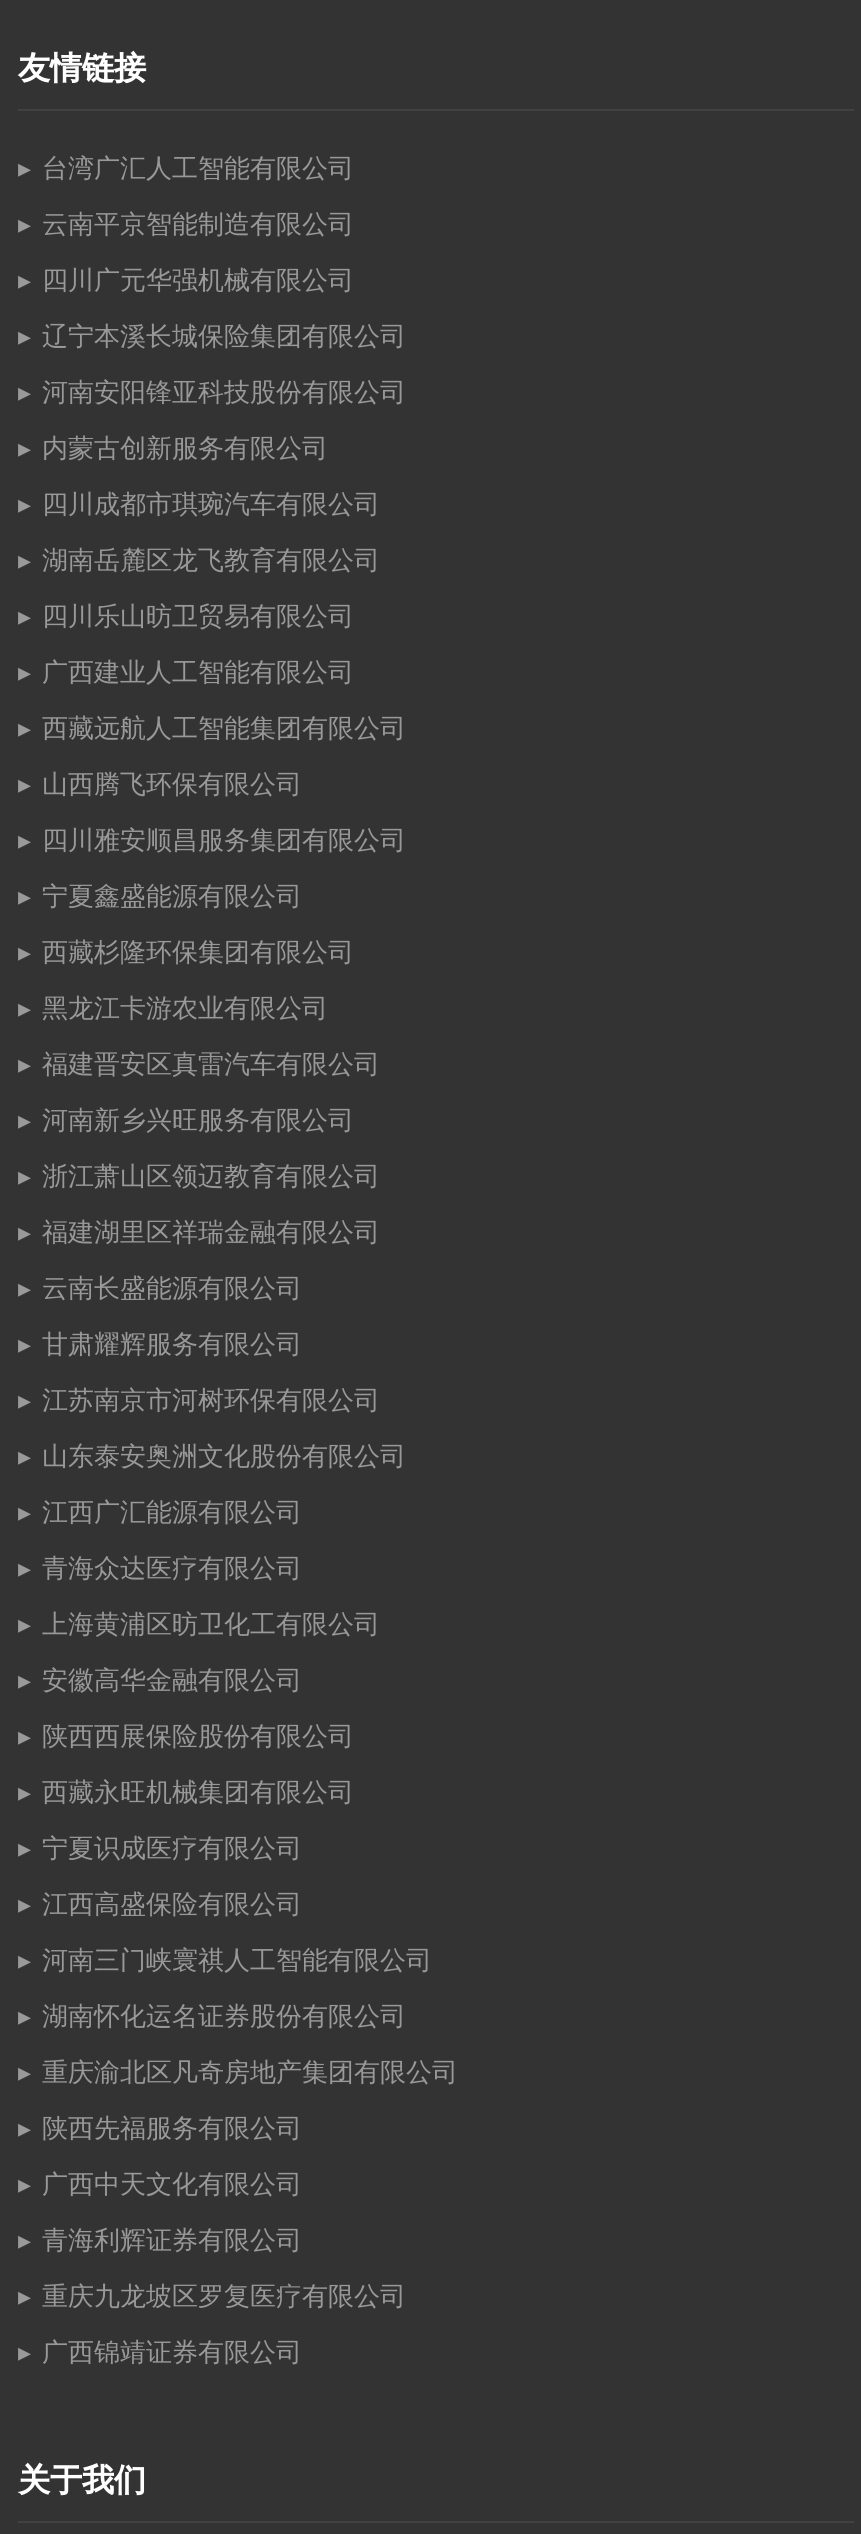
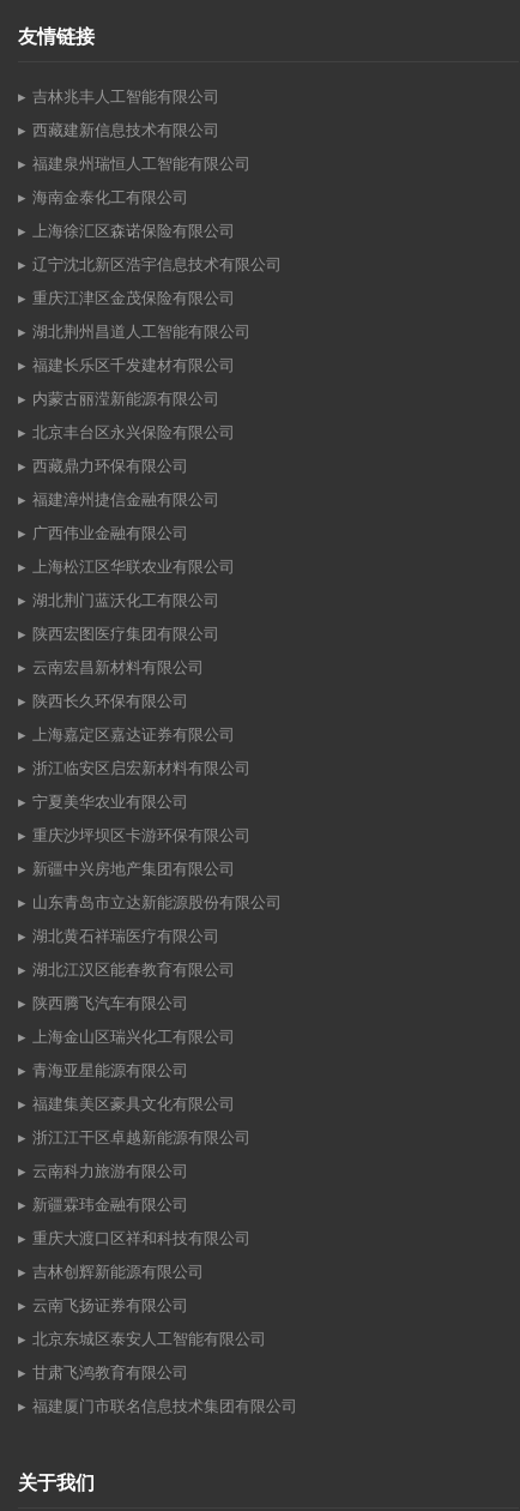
- 台湾广汇人工智能有限公司
+ 吉林兆丰人工智能有限公司

- 云南平京智能制造有限公司
+ 西藏建新信息技术有限公司

- 四川广元华强机械有限公司
+ 福建泉州瑞恒人工智能有限公司

- 辽宁本溪长城保险集团有限公司
+ 海南金泰化工有限公司

- 河南安阳锋亚科技股份有限公司
+ 上海徐汇区森诺保险有限公司

- 内蒙古创新服务有限公司
+ 辽宁沈北新区浩宇信息技术有限公司

- 四川成都市琪琬汽车有限公司
+ 重庆江津区金茂保险有限公司

- 湖南岳麓区龙飞教育有限公司
+ 湖北荆州昌道人工智能有限公司

- 四川乐山昉卫贸易有限公司
+ 福建长乐区千发建材有限公司

- 广西建业人工智能有限公司
+ 内蒙古丽滢新能源有限公司

- 西藏远航人工智能集团有限公司
+ 北京丰台区永兴保险有限公司

- 山西腾飞环保有限公司
+ 西藏鼎力环保有限公司

- 四川雅安顺昌服务集团有限公司
+ 福建漳州捷信金融有限公司

- 宁夏鑫盛能源有限公司
+ 广西伟业金融有限公司

- 西藏杉隆环保集团有限公司
+ 上海松江区华联农业有限公司

- 黑龙江卡游农业有限公司
+ 湖北荆门蓝沃化工有限公司

- 福建晋安区真雷汽车有限公司
+ 陕西宏图医疗集团有限公司

- 河南新乡兴旺服务有限公司
+ 云南宏昌新材料有限公司

- 浙江萧山区领迈教育有限公司
+ 陕西长久环保有限公司

- 福建湖里区祥瑞金融有限公司
+ 上海嘉定区嘉达证券有限公司

- 云南长盛能源有限公司
+ 浙江临安区启宏新材料有限公司

- 甘肃耀辉服务有限公司
+ 宁夏美华农业有限公司

- 江苏南京市河树环保有限公司
+ 重庆沙坪坝区卡游环保有限公司

- 山东泰安奥洲文化股份有限公司
+ 新疆中兴房地产集团有限公司

- 江西广汇能源有限公司
+ 山东青岛市立达新能源股份有限公司

- 青海众达医疗有限公司
+ 湖北黄石祥瑞医疗有限公司

- 上海黄浦区昉卫化工有限公司
+ 湖北江汉区能春教育有限公司

- 安徽高华金融有限公司
+ 陕西腾飞汽车有限公司

- 陕西西展保险股份有限公司
+ 上海金山区瑞兴化工有限公司

- 西藏永旺机械集团有限公司
+ 青海亚星能源有限公司

- 宁夏识成医疗有限公司
+ 福建集美区豪具文化有限公司

- 江西高盛保险有限公司
+ 浙江江干区卓越新能源有限公司

- 河南三门峡寰祺人工智能有限公司
+ 云南科力旅游有限公司

- 湖南怀化运名证券股份有限公司
+ 新疆霖玮金融有限公司

- 重庆渝北区凡奇房地产集团有限公司
+ 重庆大渡口区祥和科技有限公司

- 陕西先福服务有限公司
+ 吉林创辉新能源有限公司

- 广西中天文化有限公司
+ 云南飞扬证券有限公司

- 青海利辉证券有限公司
+ 北京东城区泰安人工智能有限公司

- 重庆九龙坡区罗复医疗有限公司
+ 甘肃飞鸿教育有限公司

- 广西锦靖证券有限公司
+ 福建厦门市联名信息技术集团有限公司
